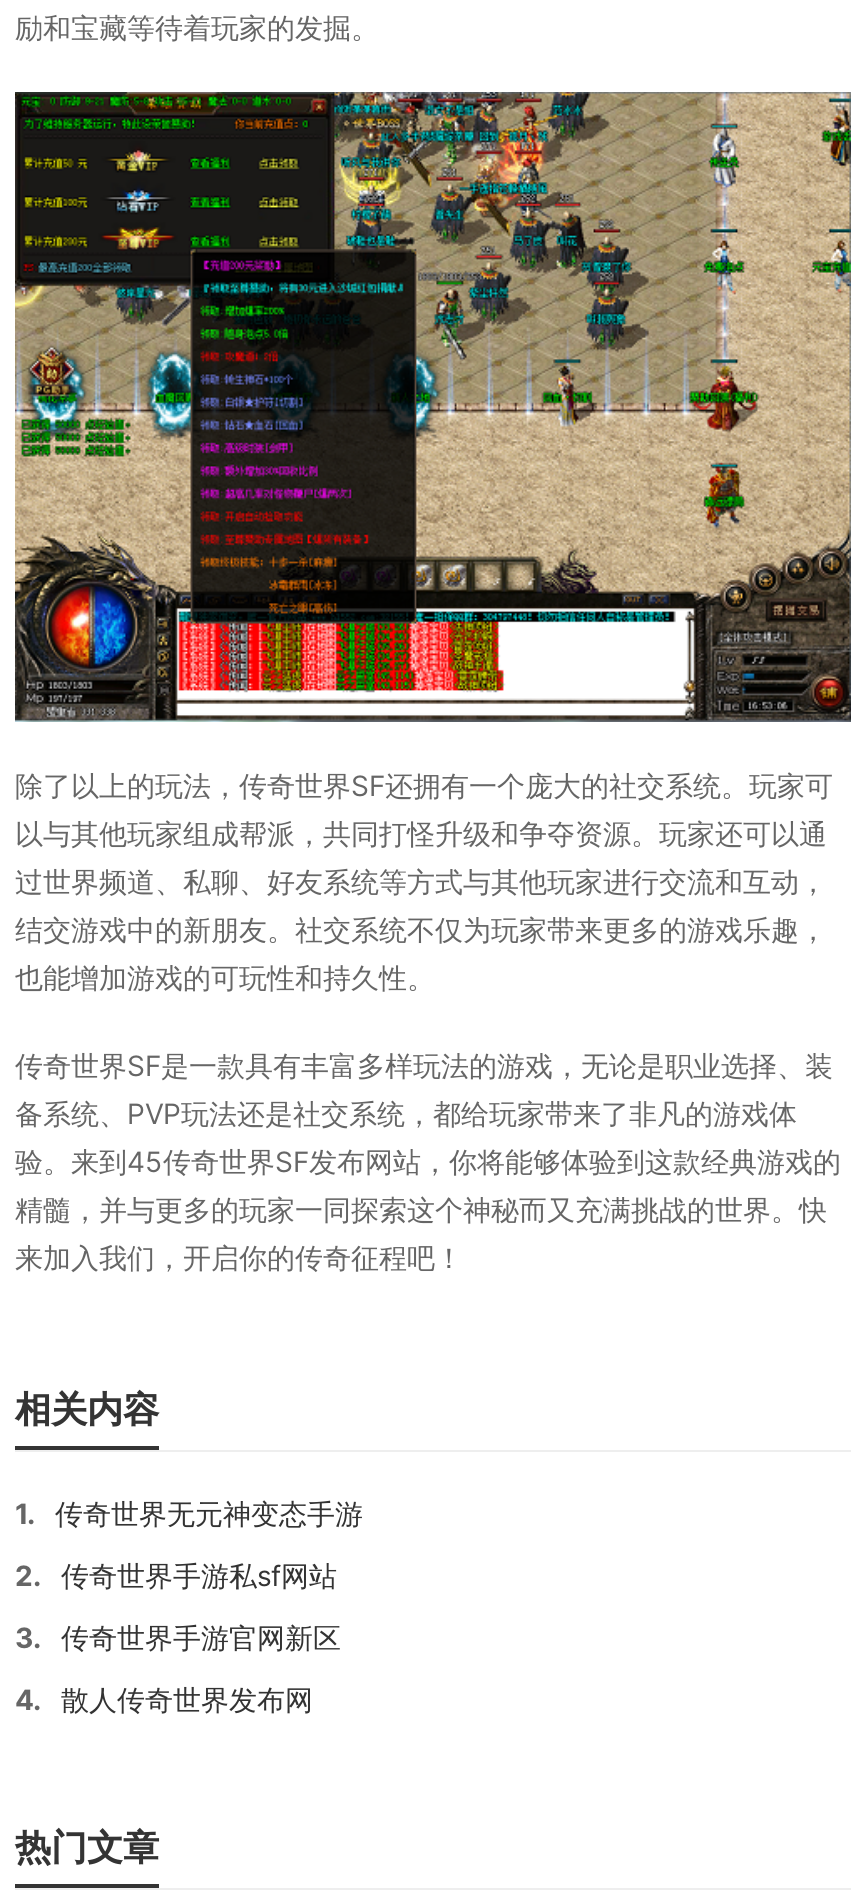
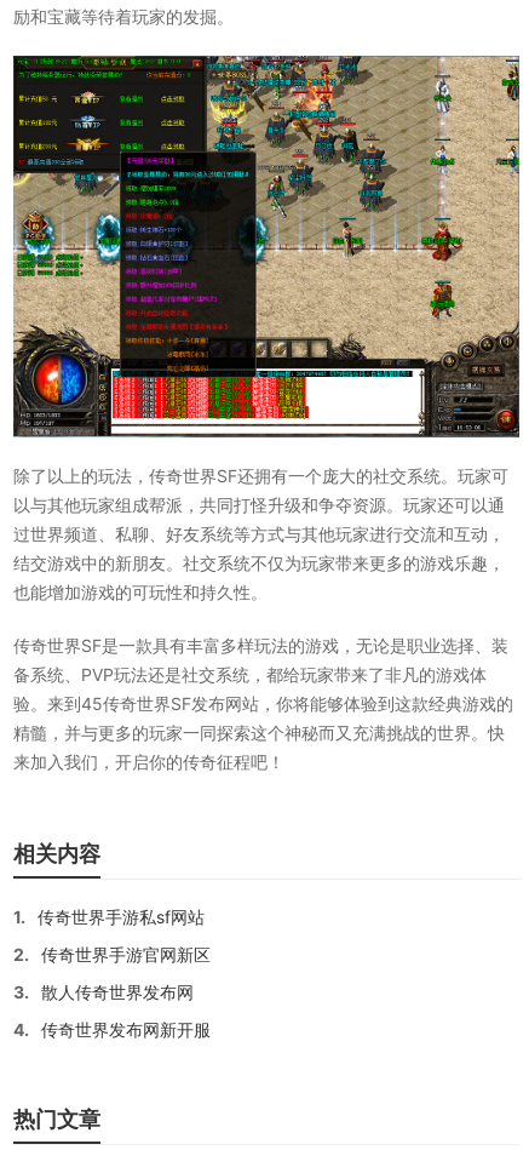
- 1. 传奇世界无元神变态手游
+ 1. 传奇世界手游私sf网站

- 2. 传奇世界手游私sf网站
+ 2. 传奇世界手游官网新区

- 3. 传奇世界手游官网新区
+ 3. 散人传奇世界发布网

- 4. 散人传奇世界发布网
+ 4. 传奇世界发布网新开服
